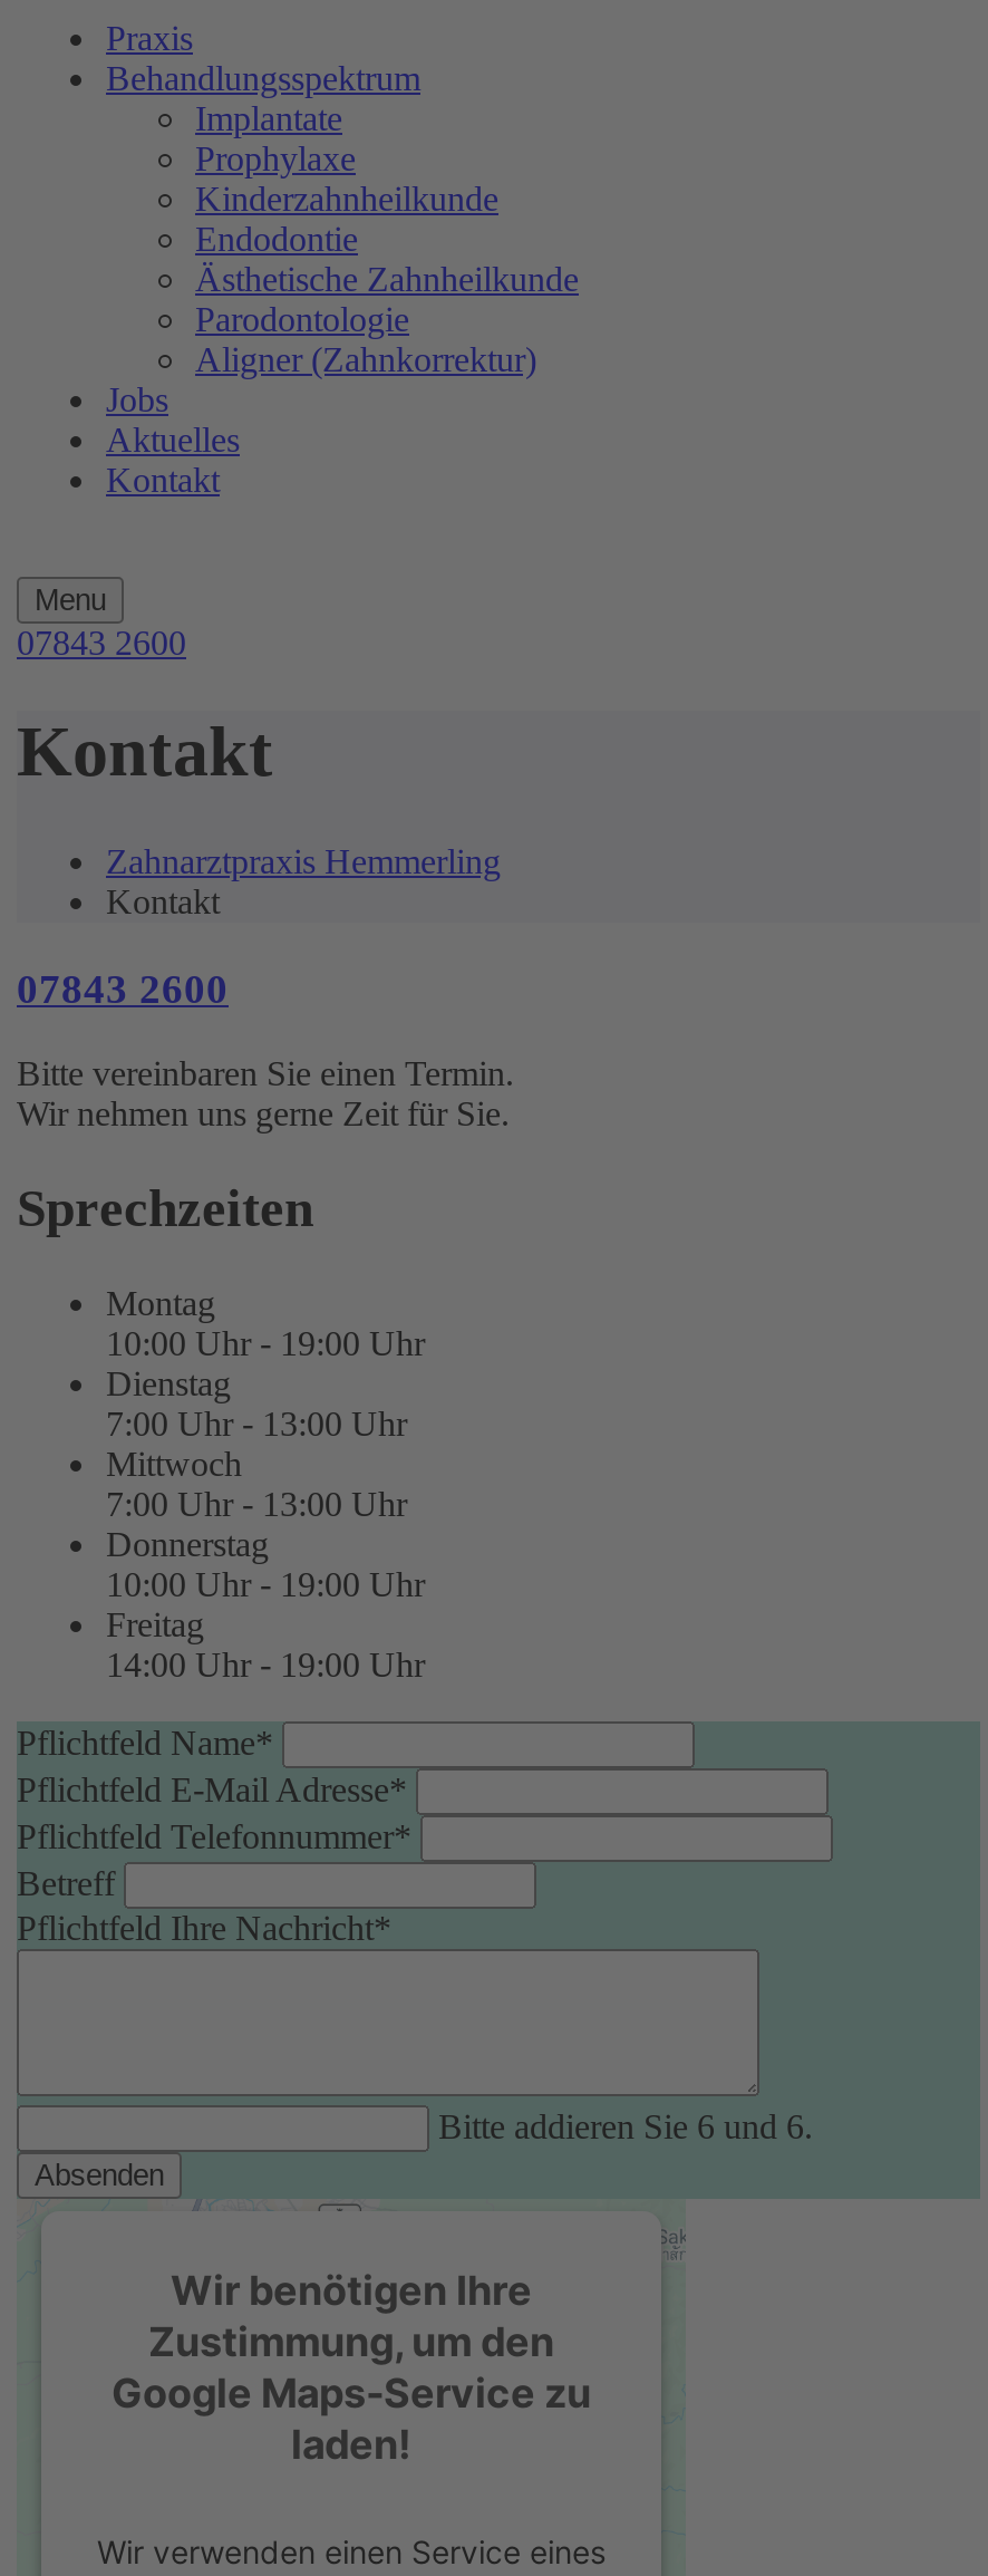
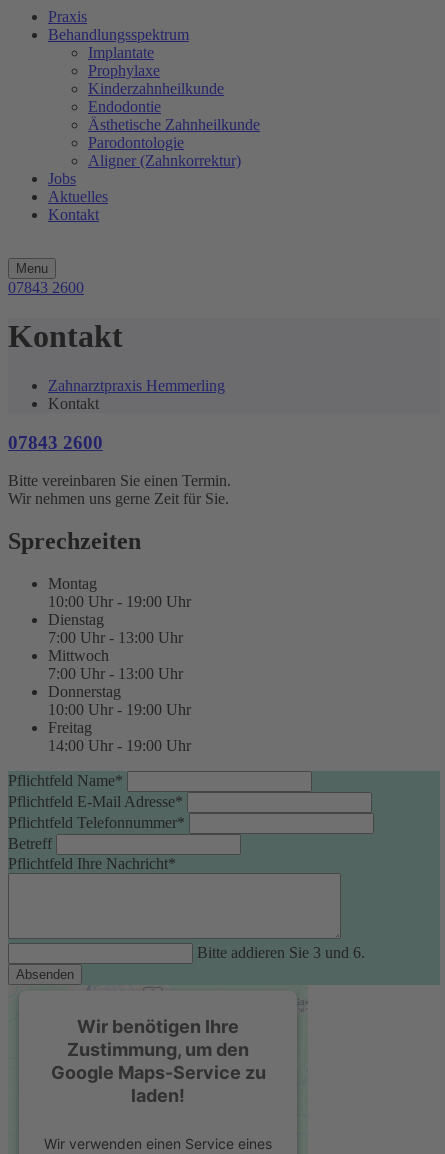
- Bitte addieren Sie 6 und 6.
+ Bitte addieren Sie 3 und 6.
